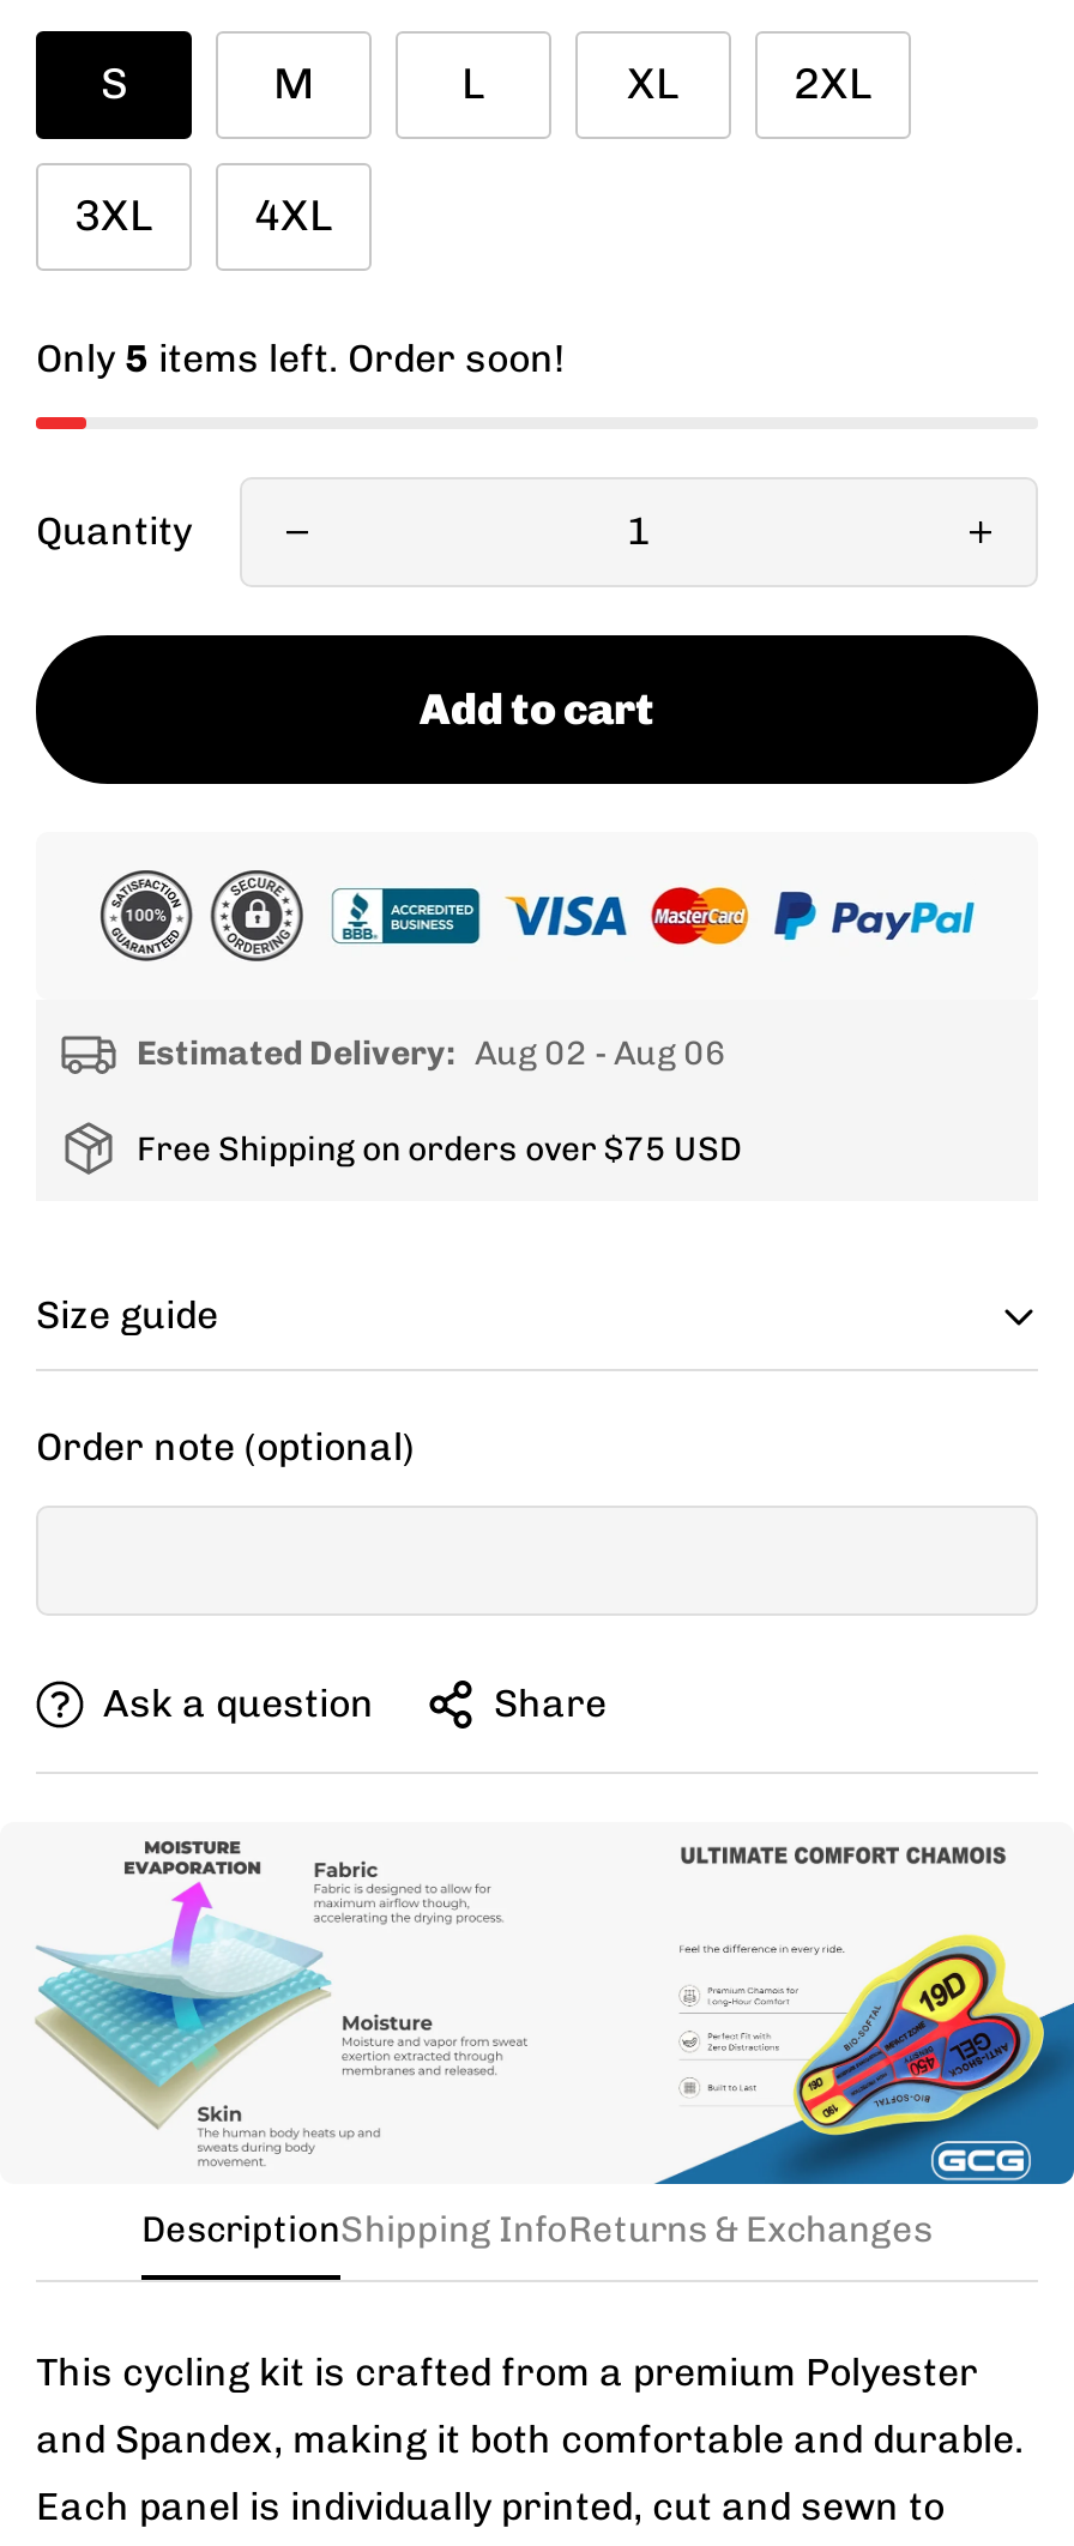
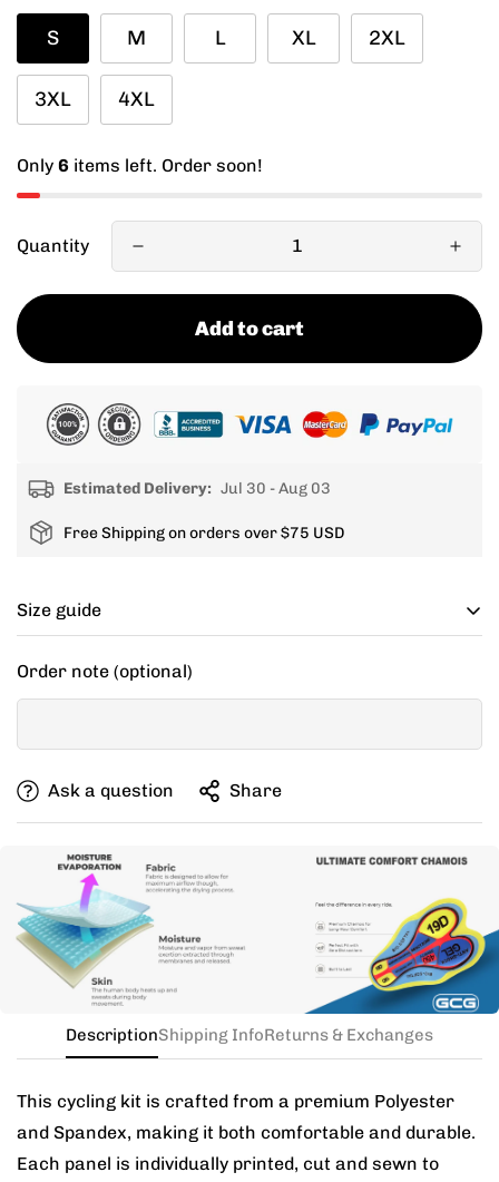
- Only 5 items left. Order soon!
+ Only 6 items left. Order soon!

- Estimated Delivery: Aug 02 - Aug 06
+ Estimated Delivery: Jul 30 - Aug 03
